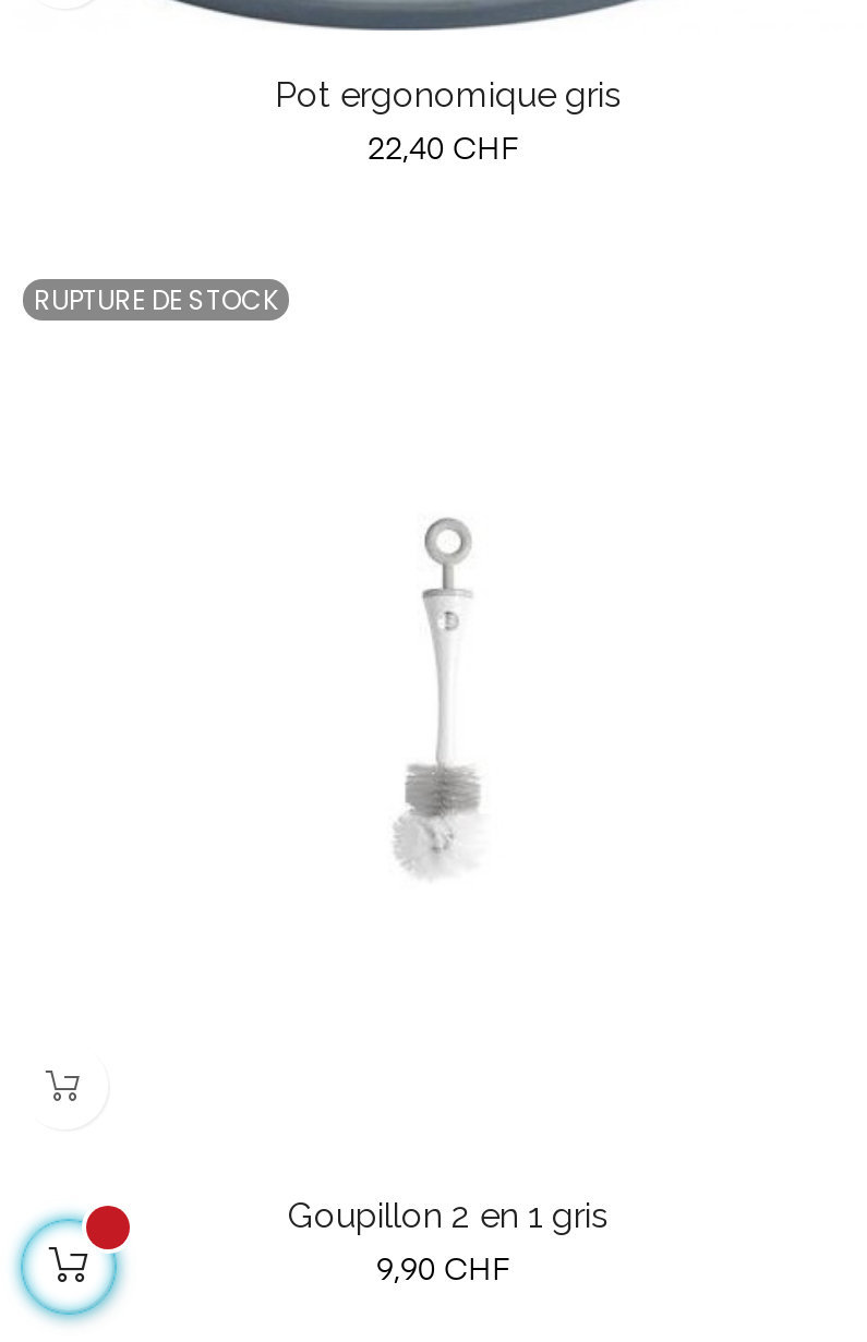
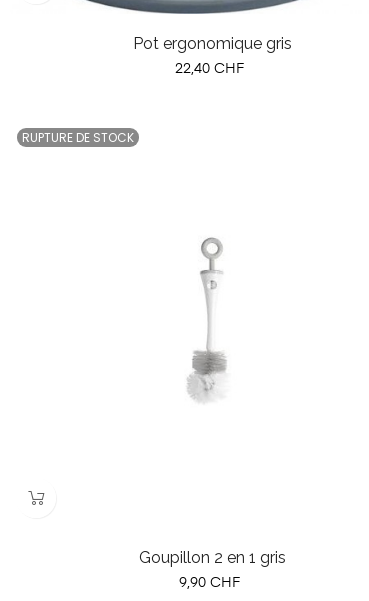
- [image]
